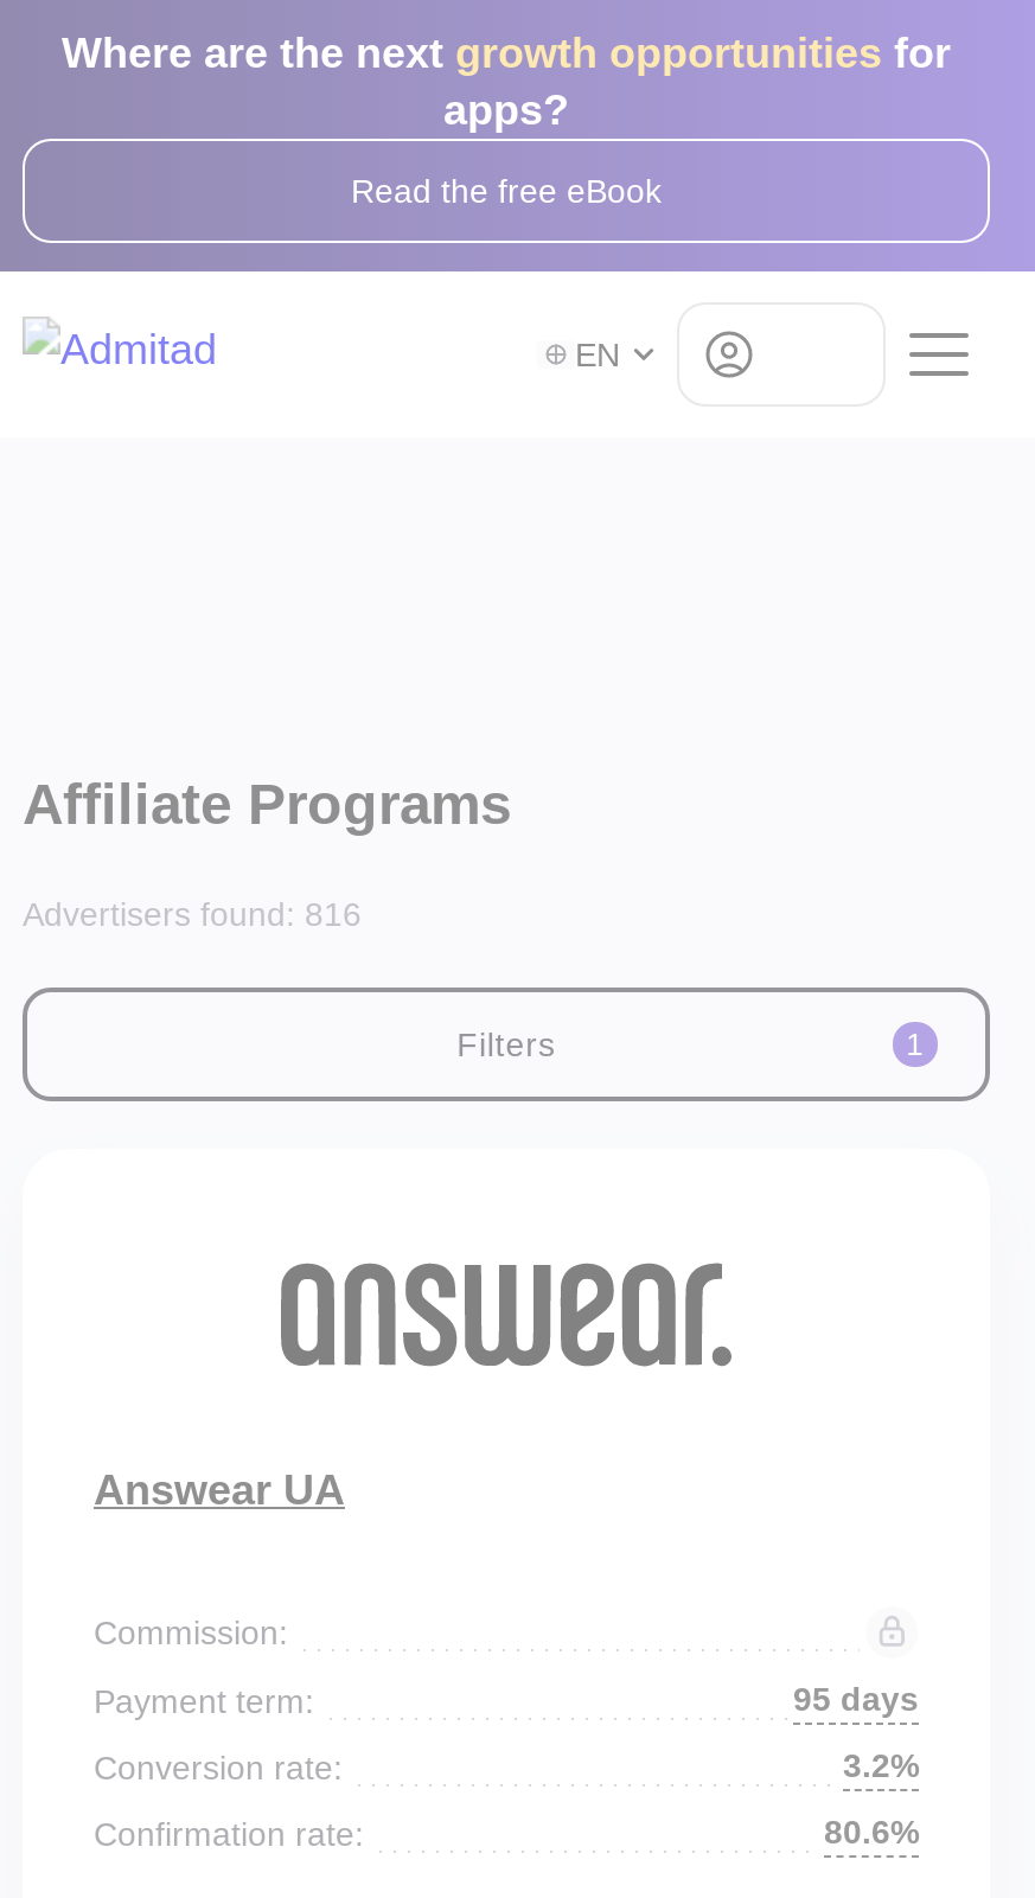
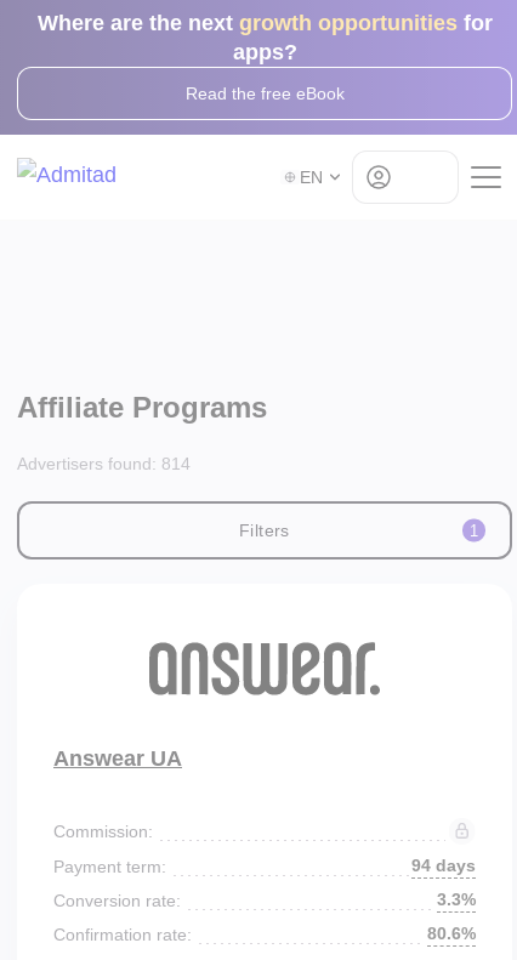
- Advertisers found: 816
+ Advertisers found: 814

- 95 days
+ 94 days

- 3.2%
+ 3.3%
